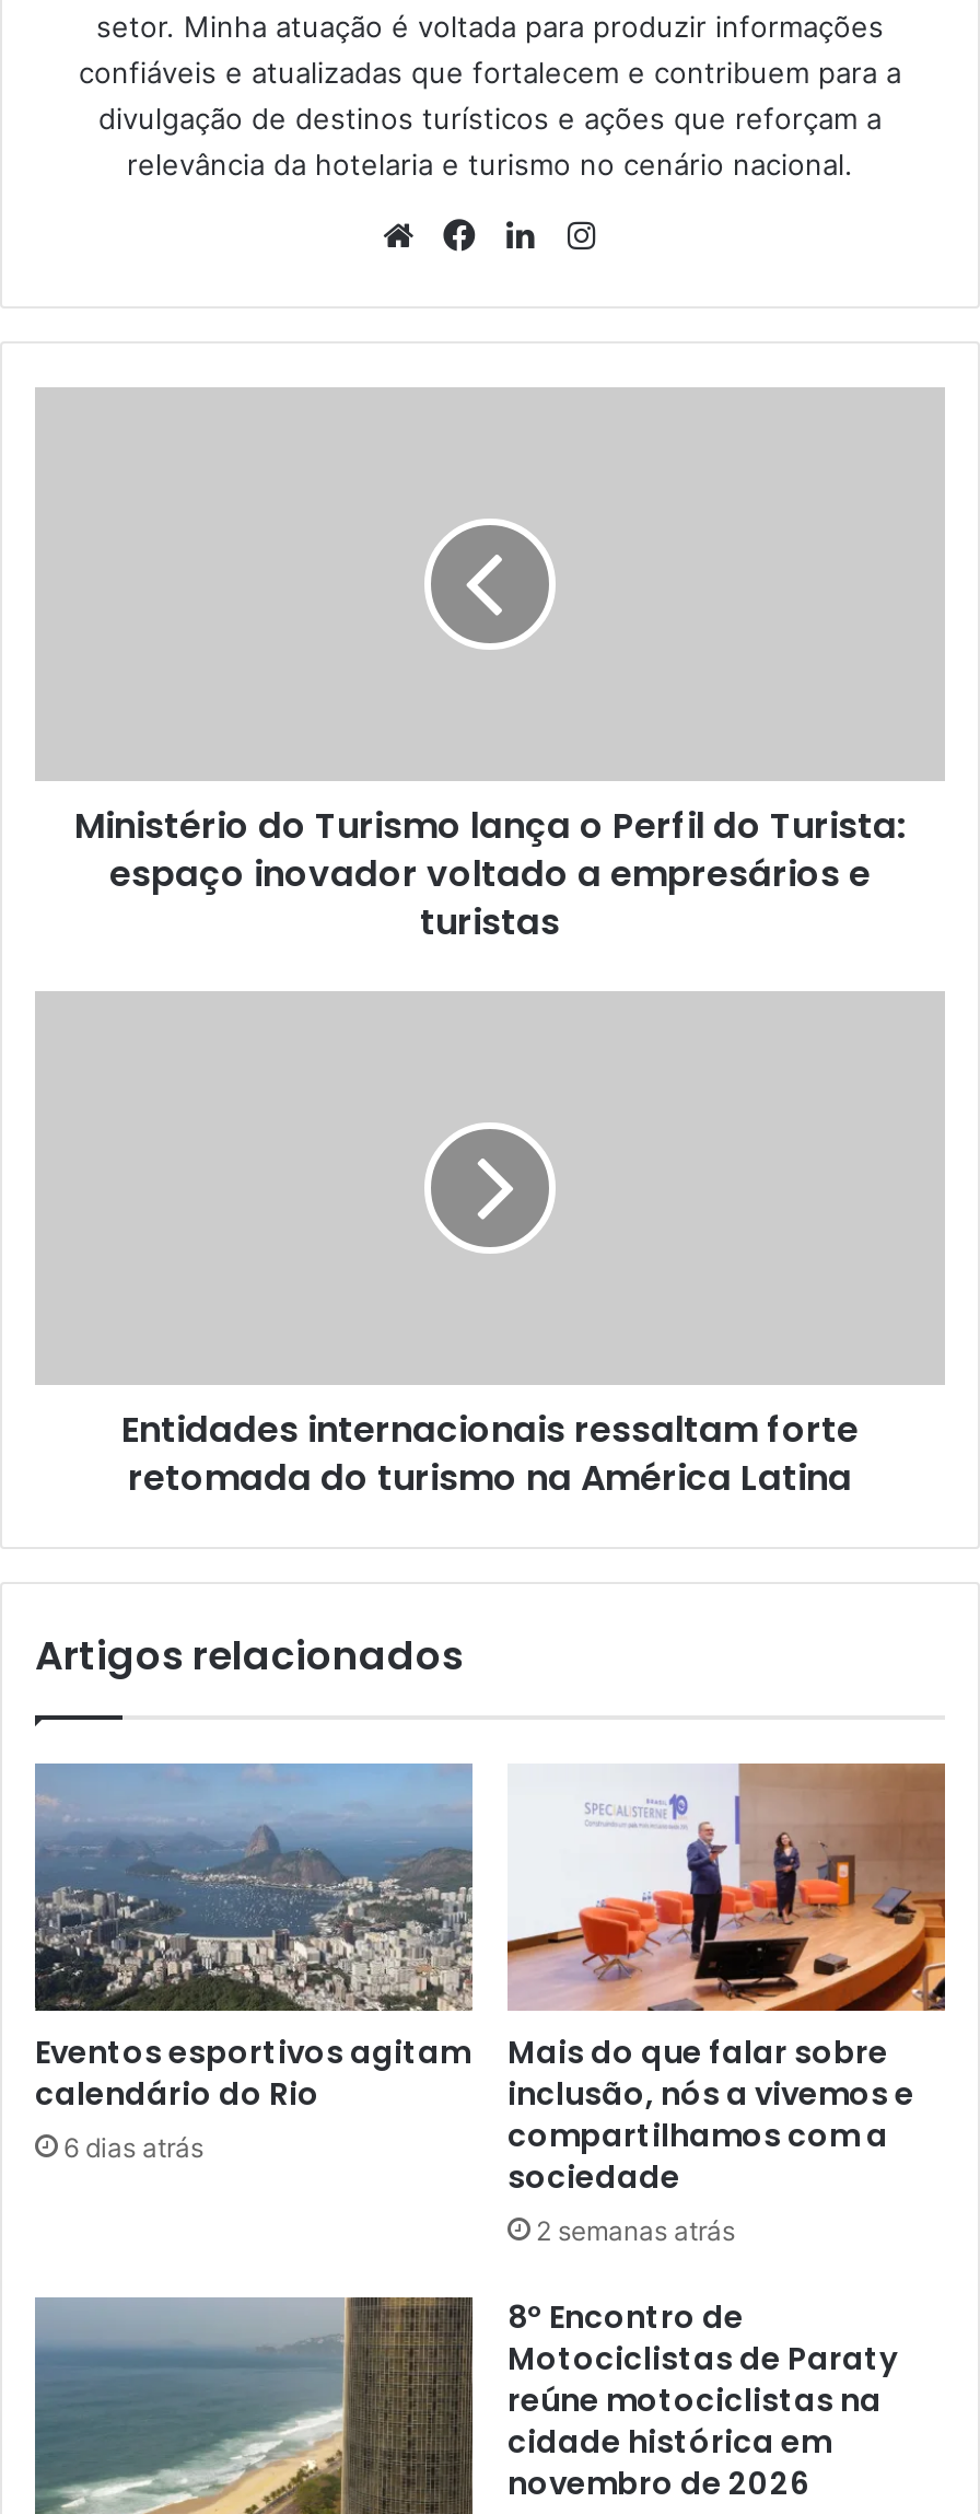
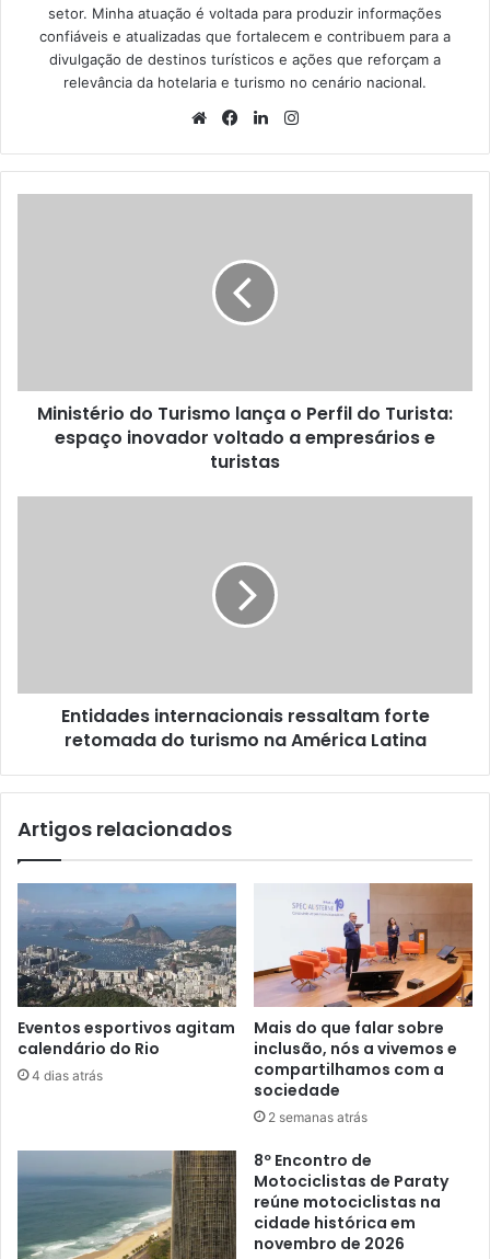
- 6 dias atrás
+ 4 dias atrás
